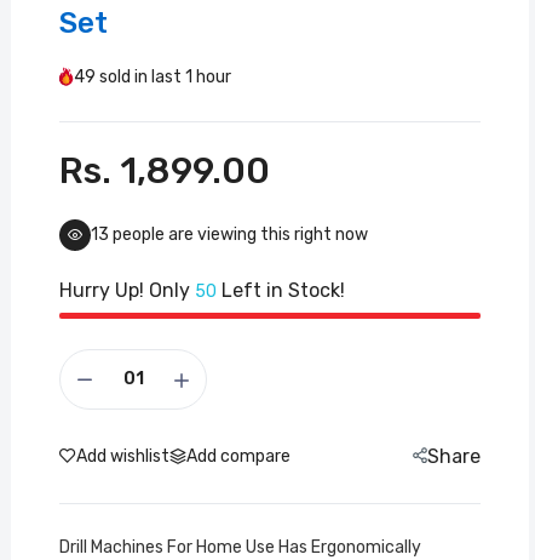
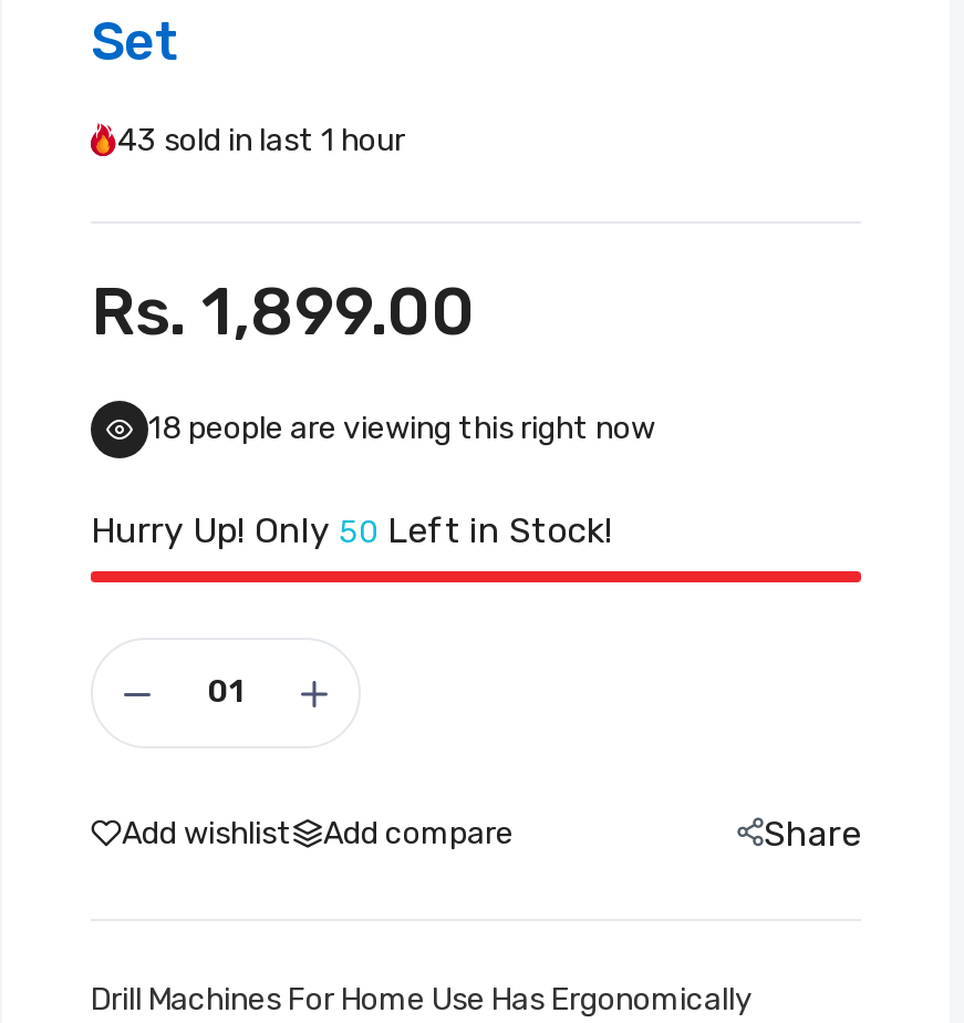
- 49 sold in last 1 hour
+ 43 sold in last 1 hour

- 13 people are viewing this right now
+ 18 people are viewing this right now
